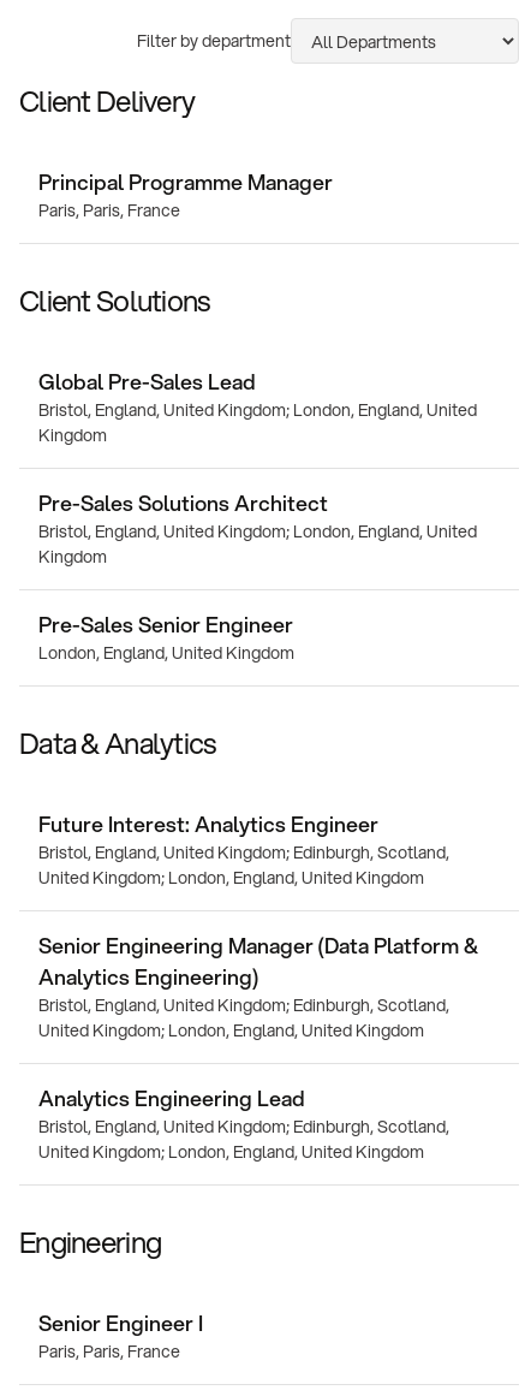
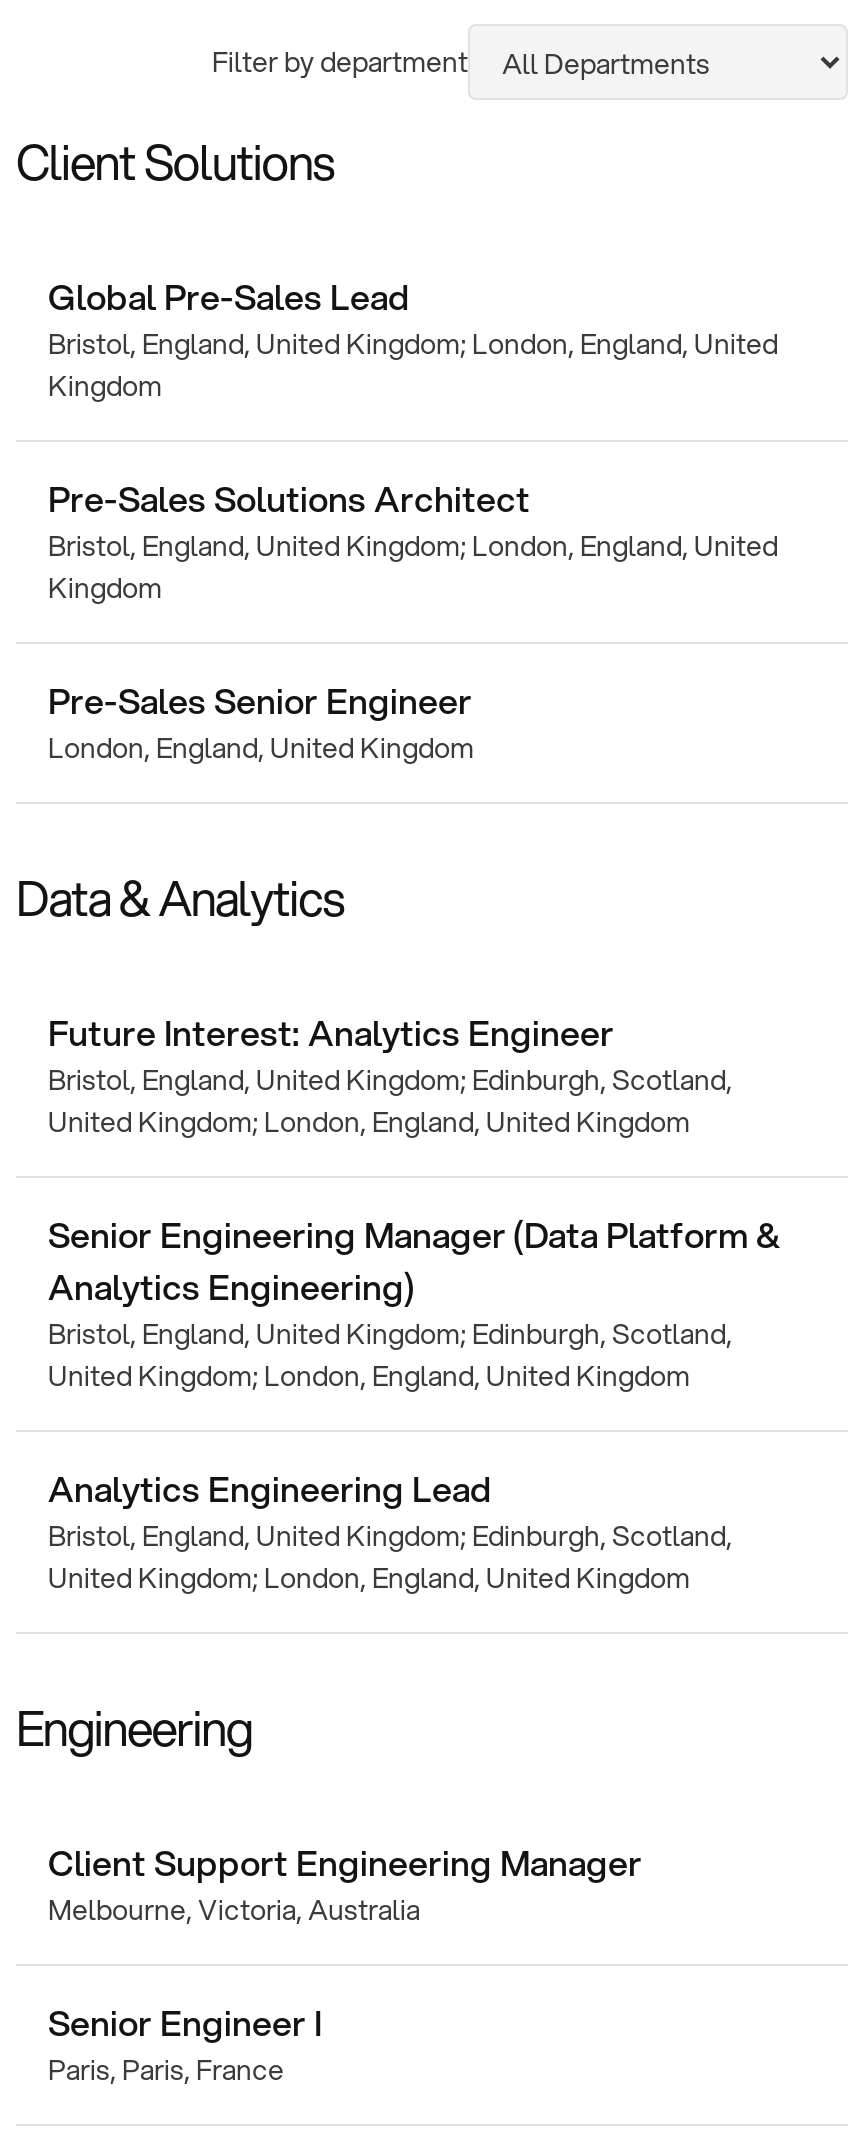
- Client Delivery
- Principal Programme Manager
- Paris, Paris, France

moved up: Client Solutions | Global Pre-Sales Lead | Bristol, England, United Kingdom; London, England, United | ... | United Kingdom; London, England, United Kingdom | Engineering

+ Client Support Engineering Manager
+ Melbourne, Victoria, Australia
